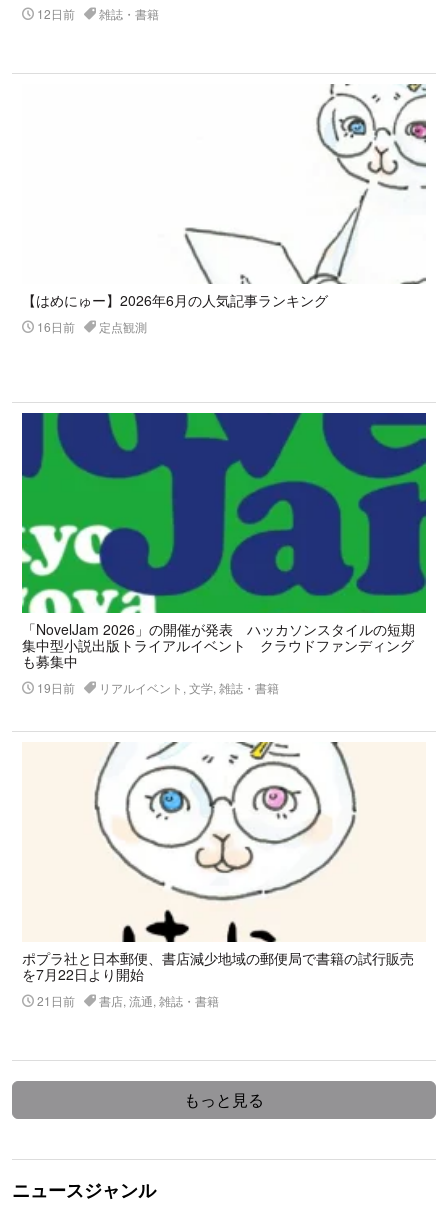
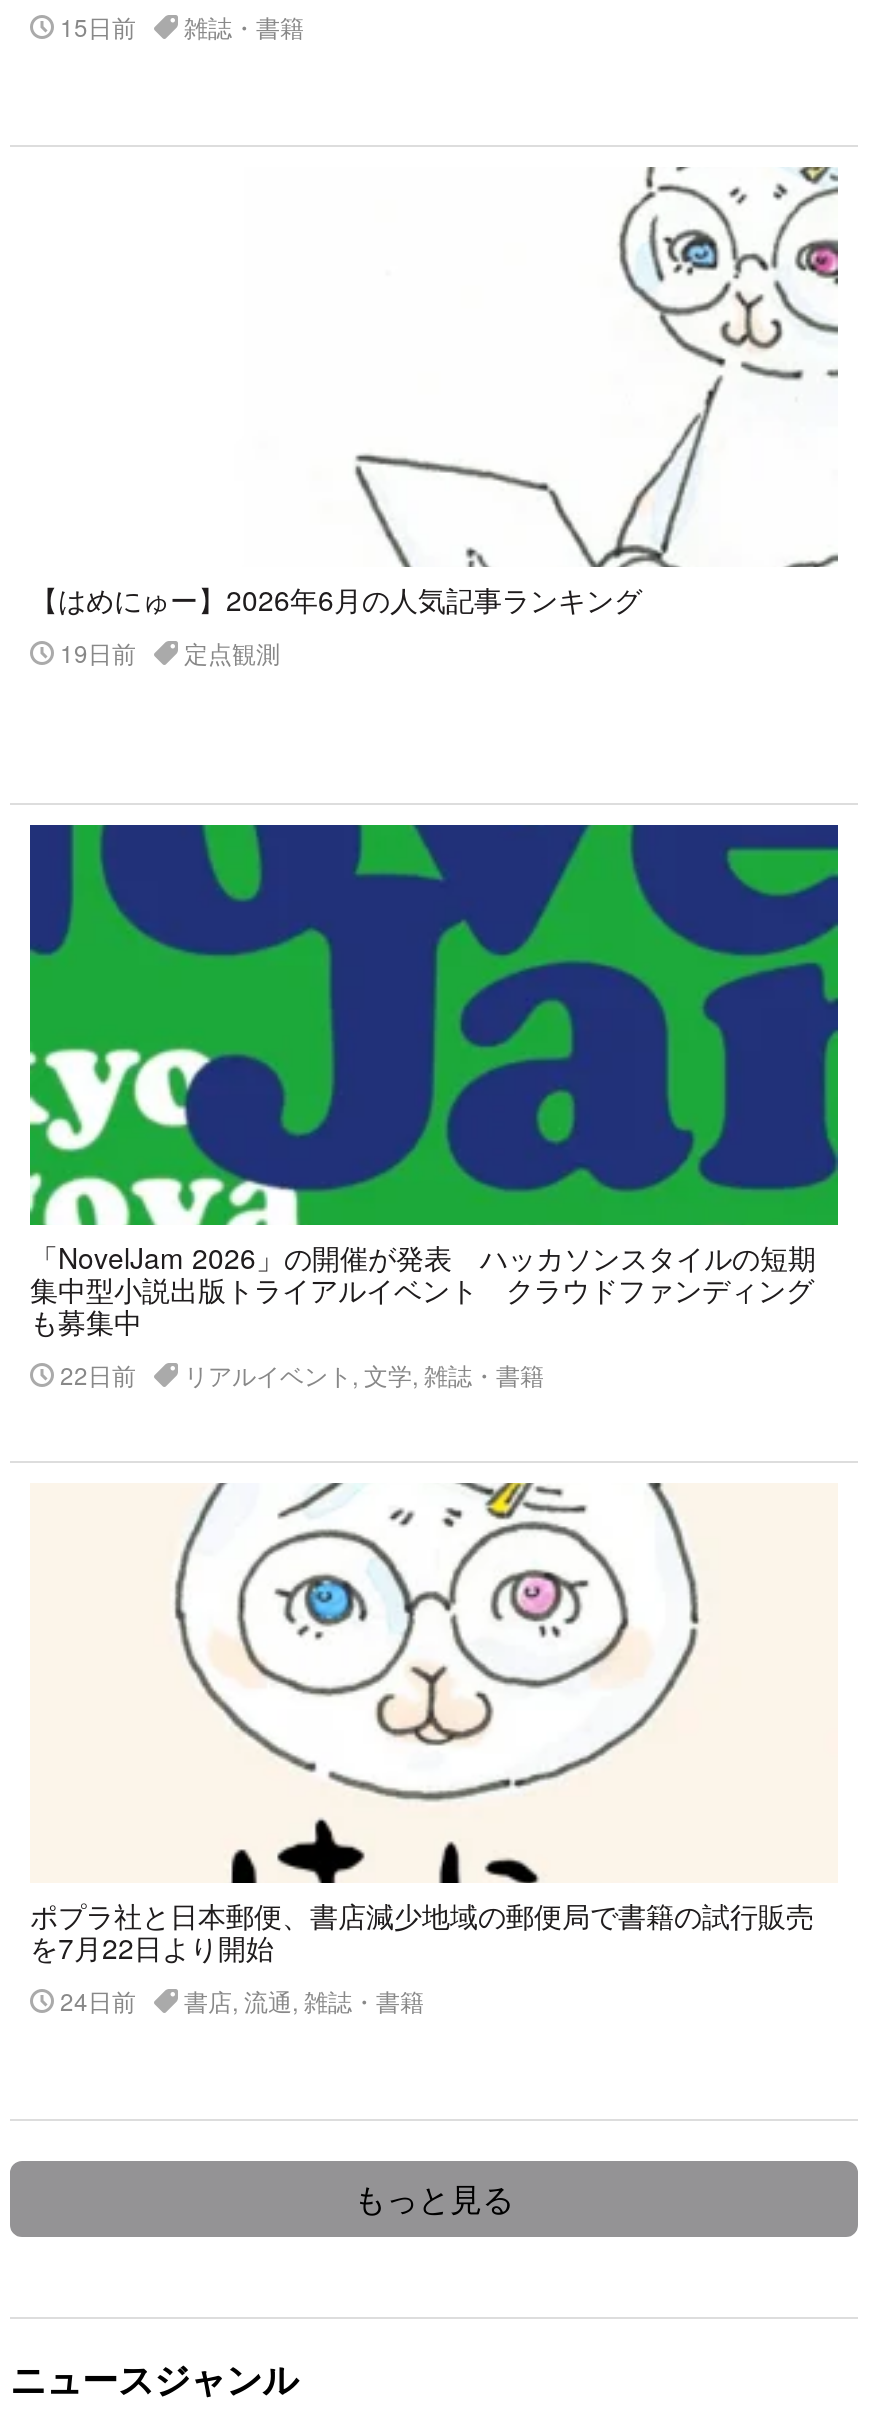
- 12日前 雑誌・書籍
+ 15日前 雑誌・書籍

- 16日前 定点観測
+ 19日前 定点観測

- 19日前 リアルイベント, 文学, 雑誌・書籍
+ 22日前 リアルイベント, 文学, 雑誌・書籍

- 21日前 書店, 流通, 雑誌・書籍
+ 24日前 書店, 流通, 雑誌・書籍
